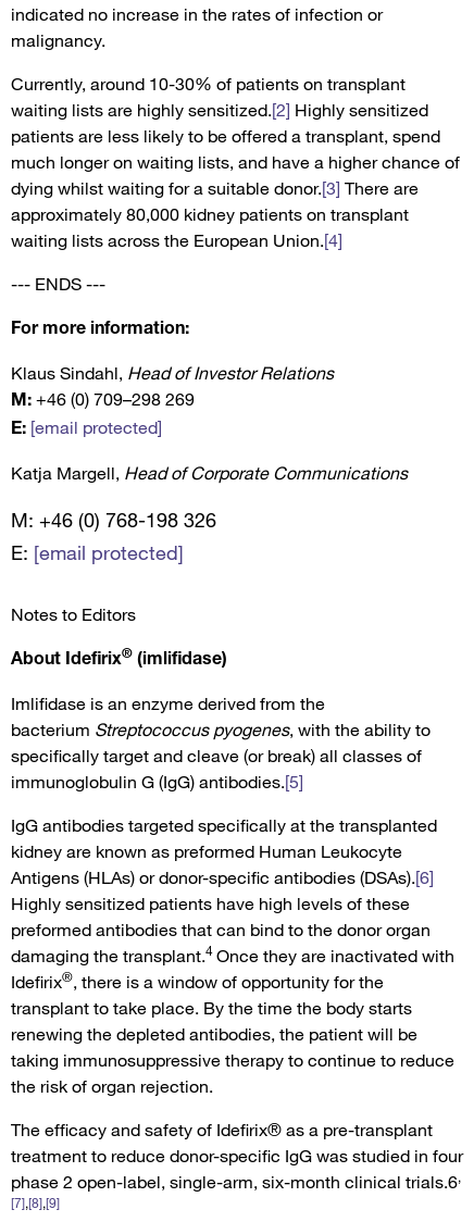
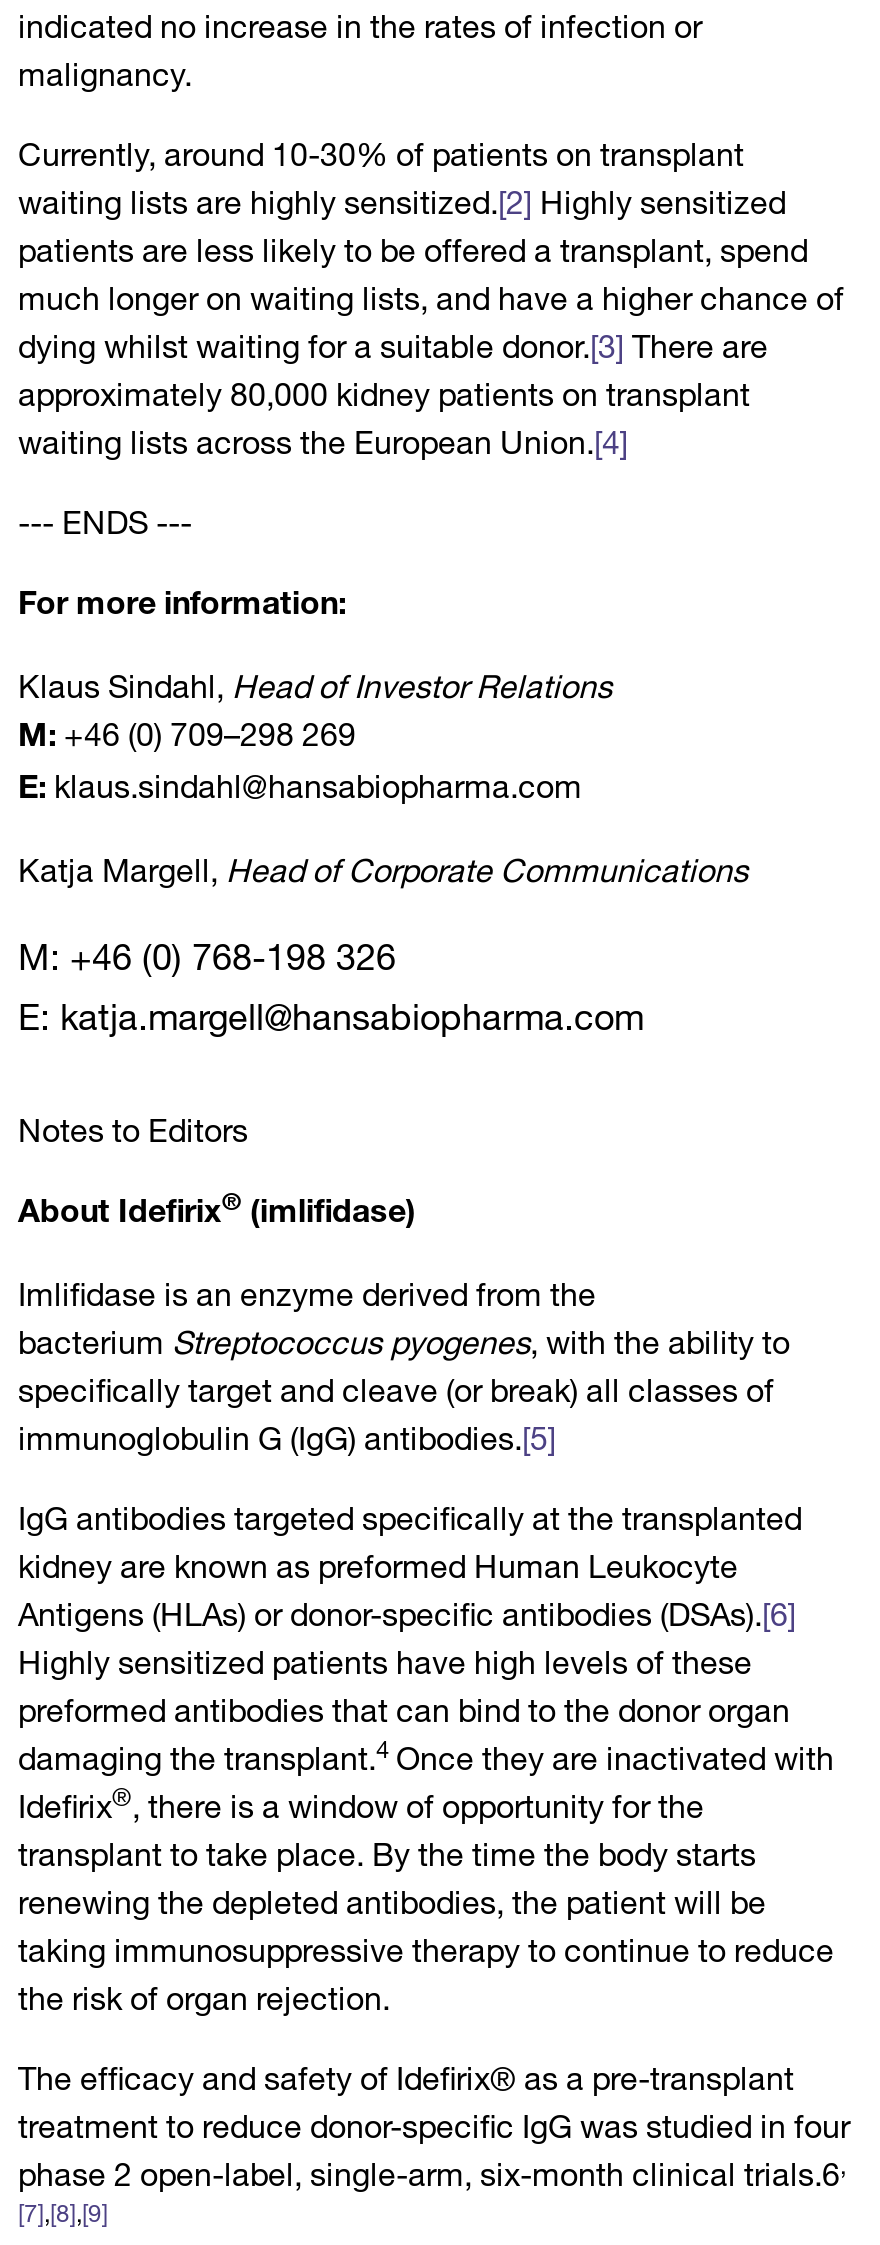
- E: [email protected]
+ E: klaus.sindahl@hansabiopharma.com

- E: [email protected]
+ E: katja.margell@hansabiopharma.com
